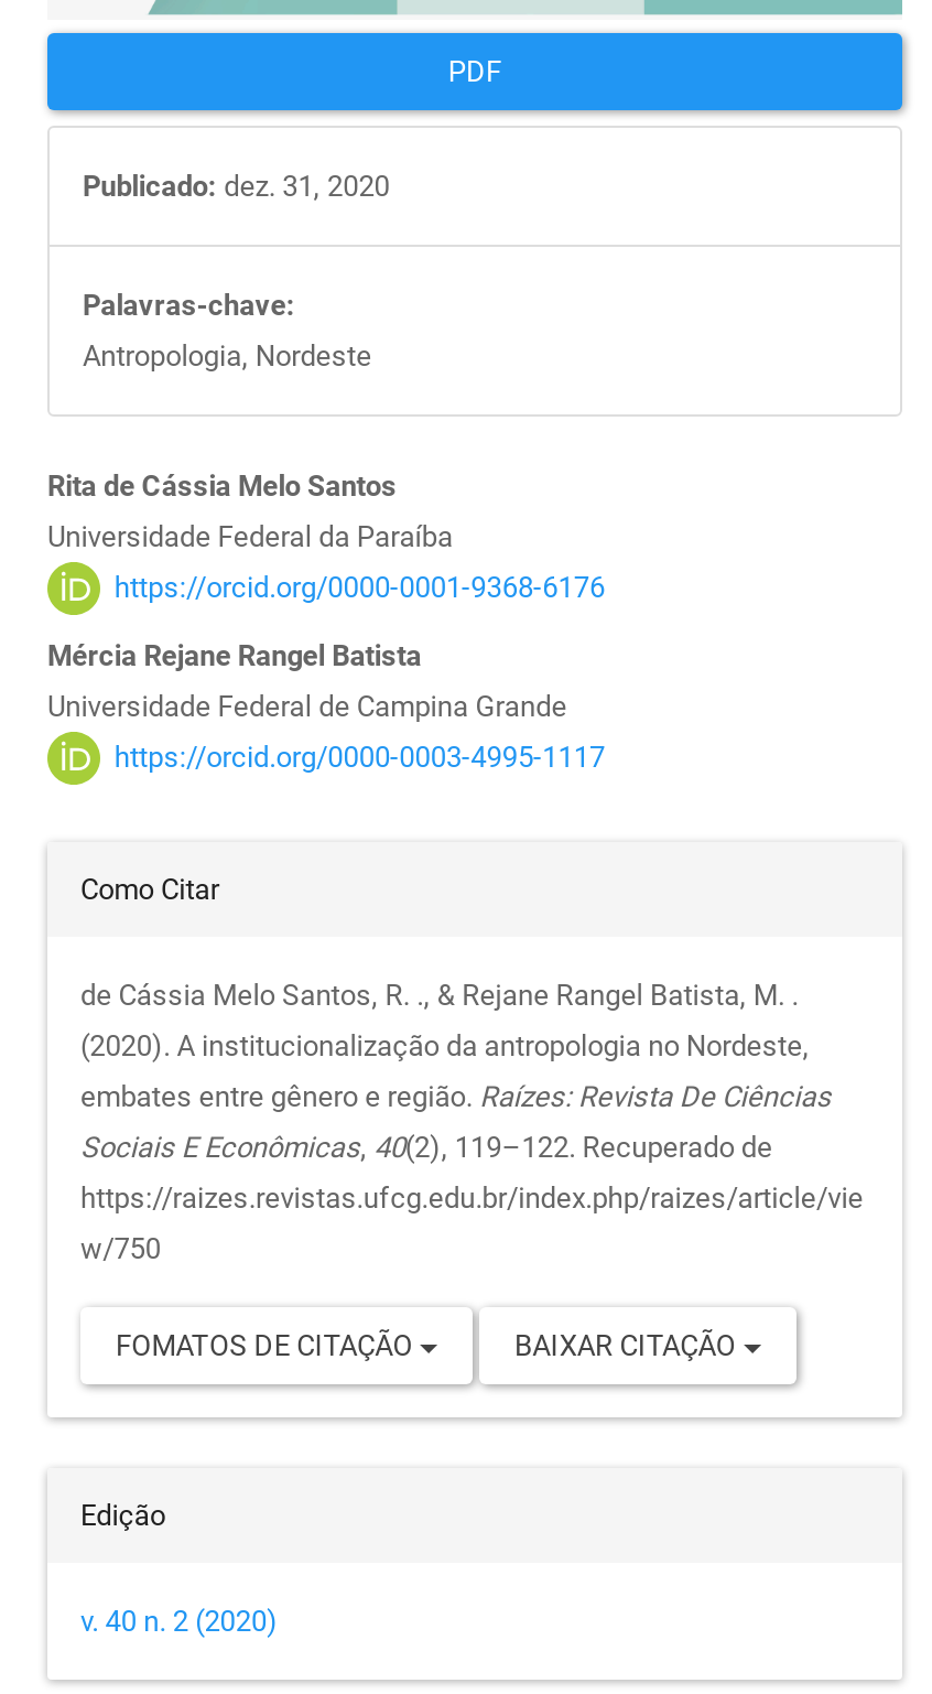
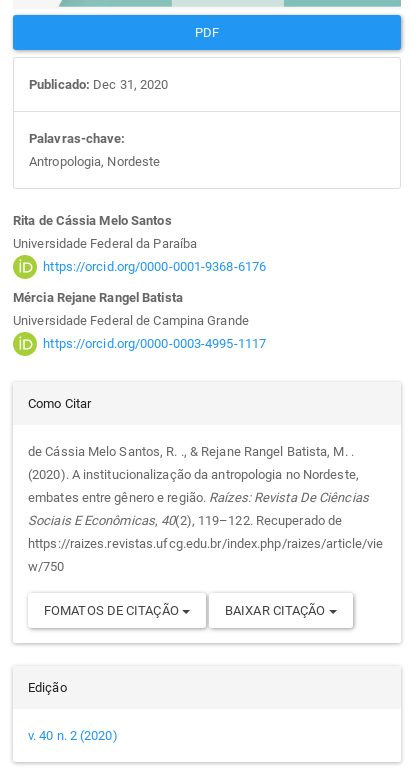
- Publicado: dez. 31, 2020
+ Publicado: Dec 31, 2020
